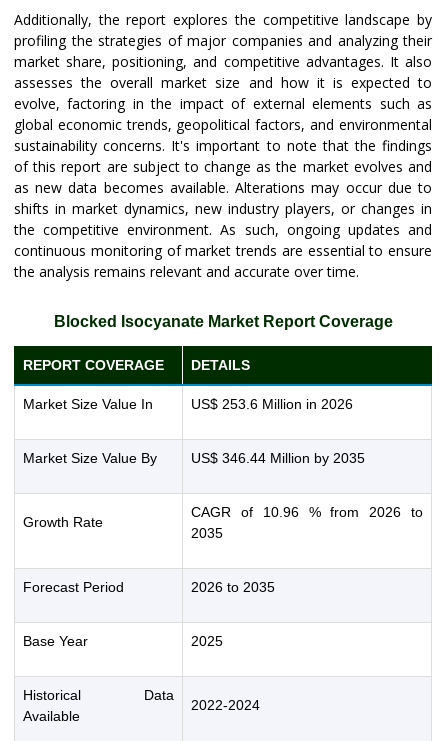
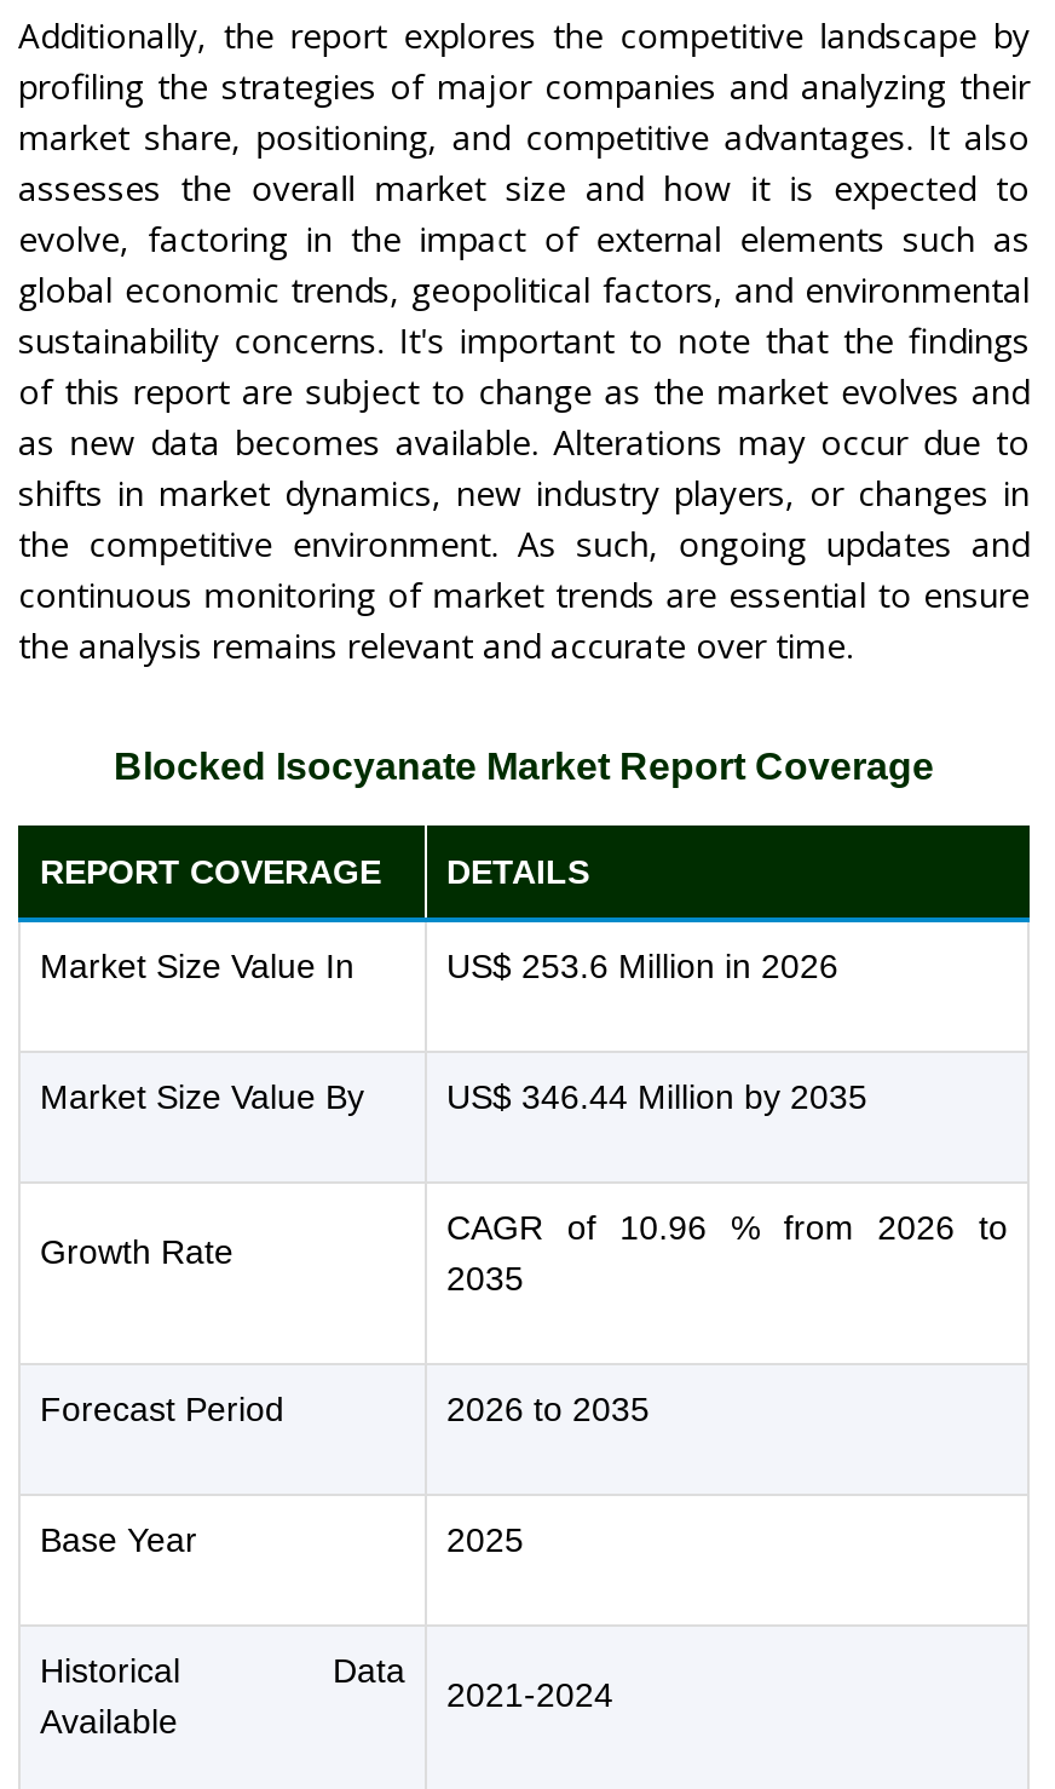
- 2022-2024
+ 2021-2024
